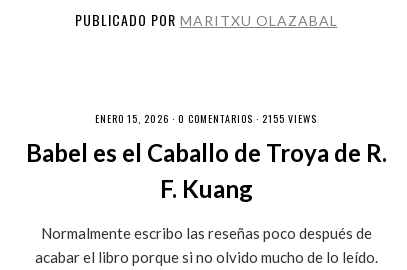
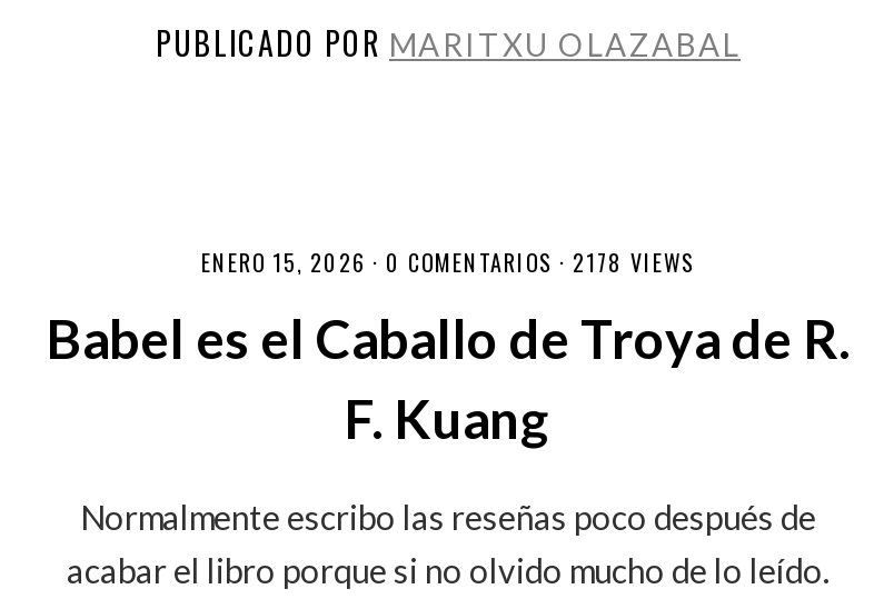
- ENERO 15, 2026 · 0 COMENTARIOS · 2155 VIEWS
+ ENERO 15, 2026 · 0 COMENTARIOS · 2178 VIEWS
